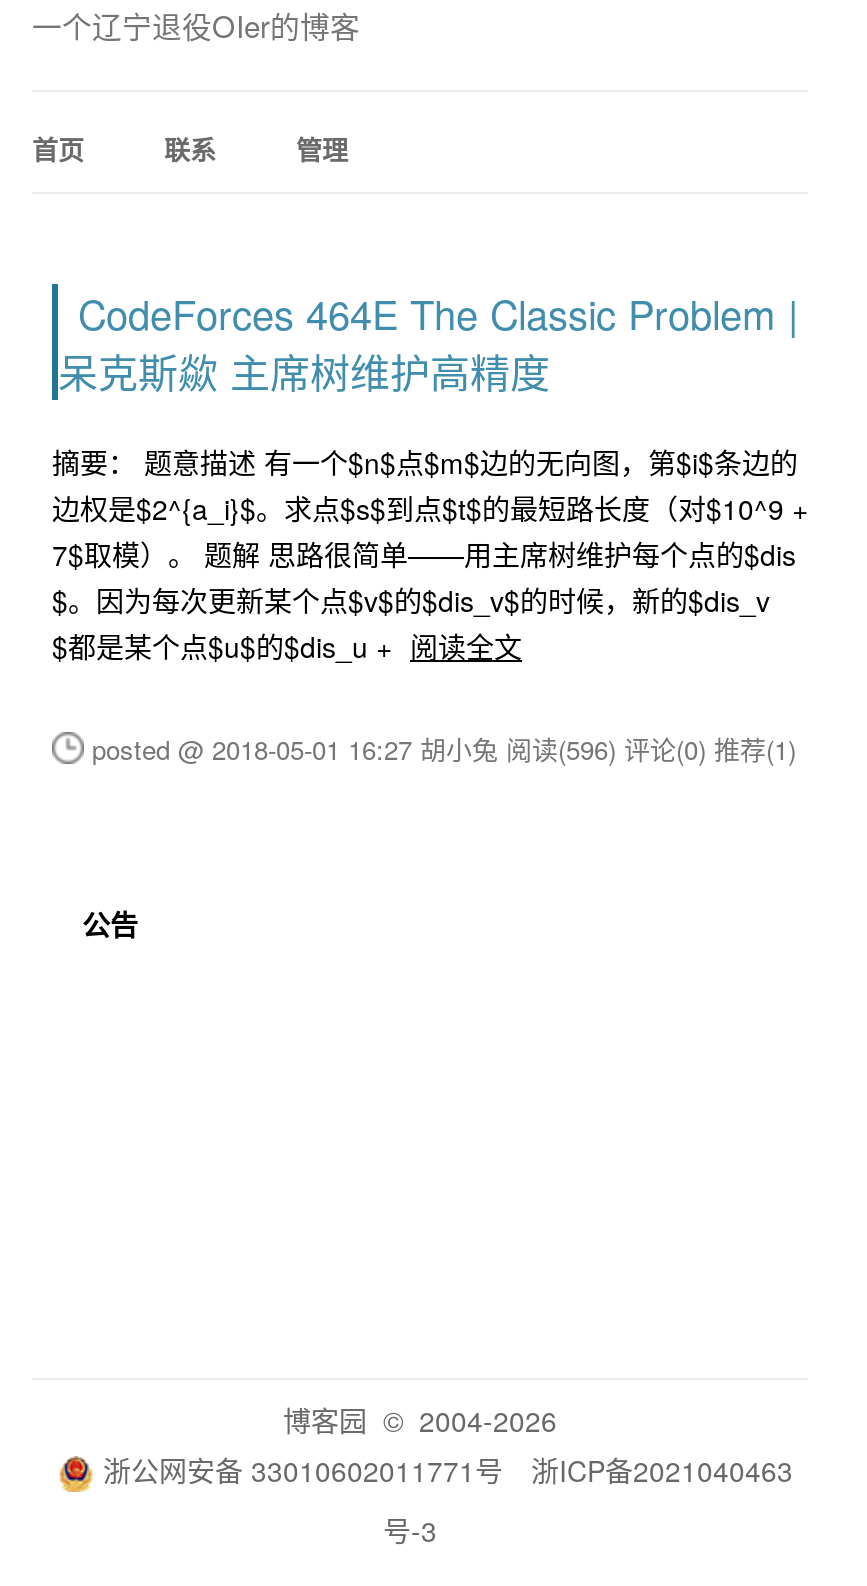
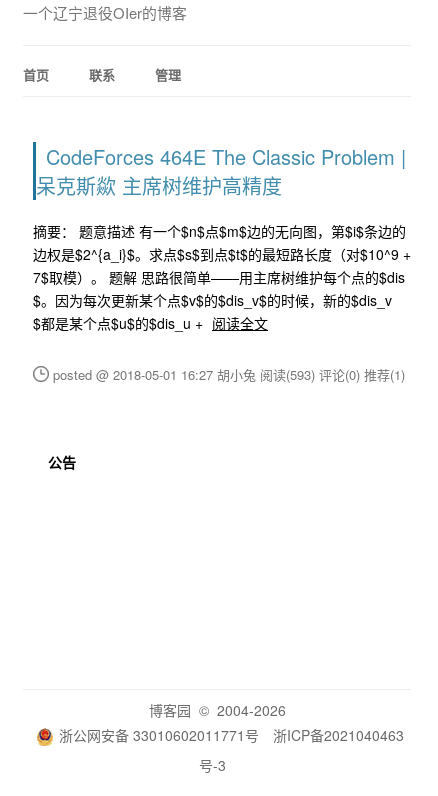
- posted @ 2018-05-01 16:27 胡小兔阅读(596) 评论(0) 推荐(1)
+ posted @ 2018-05-01 16:27 胡小兔阅读(593) 评论(0) 推荐(1)
